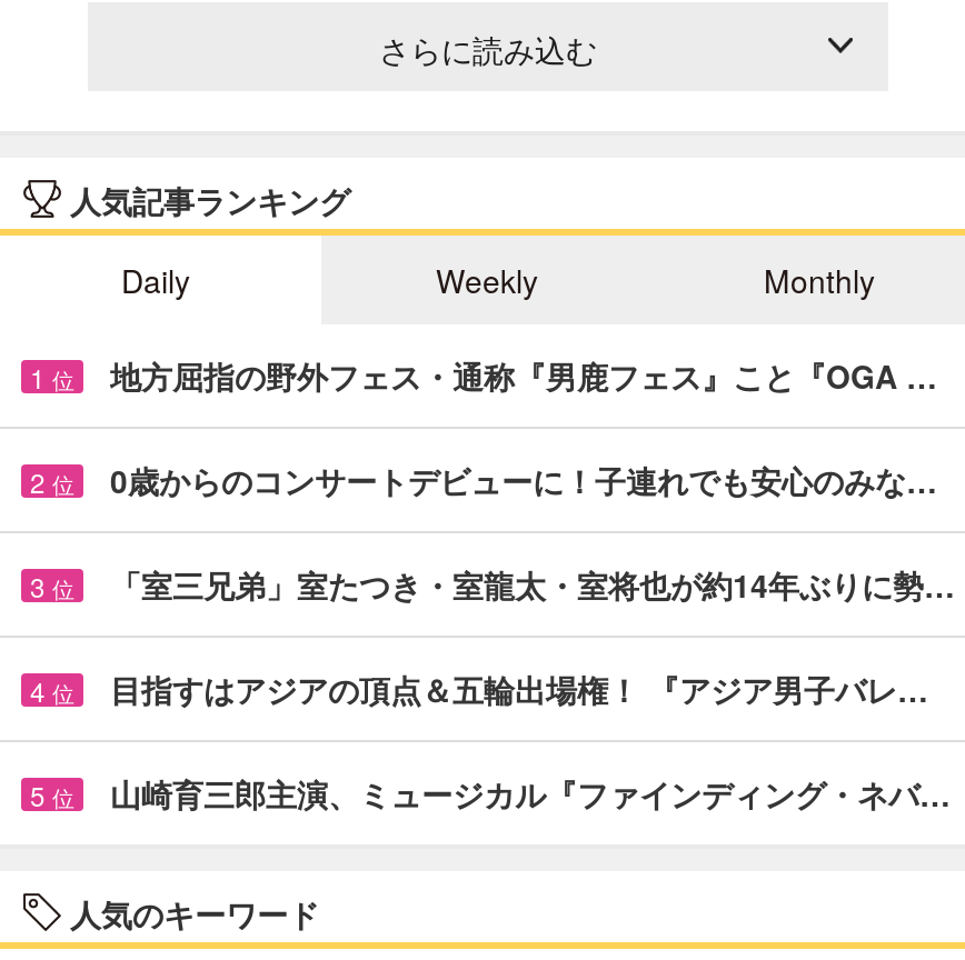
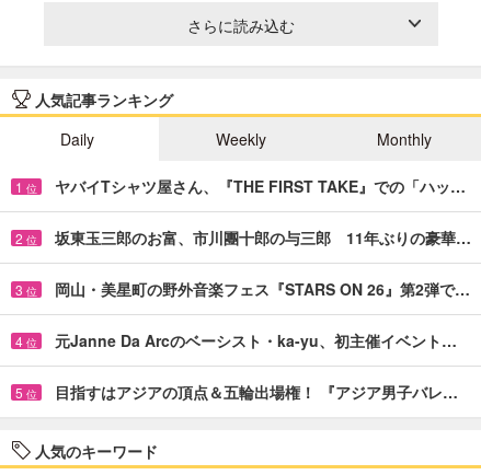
- 地方屈指の野外フェス・通称『男鹿フェス』こと『OGA …
+ ヤバイTシャツ屋さん、『THE FIRST TAKE』での「ハッ…

- 0歳からのコンサートデビューに！子連れでも安心のみな…
+ 坂東玉三郎のお富、市川團十郎の与三郎 11年ぶりの豪華…

- 「室三兄弟」室たつき・室龍太・室将也が約14年ぶりに勢…
+ 岡山・美星町の野外音楽フェス『STARS ON 26』第2弾で…

+ 元Janne Da Arcのベーシスト・ka-yu、初主催イベント…

moved down: 目指すはアジアの頂点＆五輪出場権！ 『アジア男子バレ…

- 山崎育三郎主演、ミュージカル『ファインディング・ネバ…
